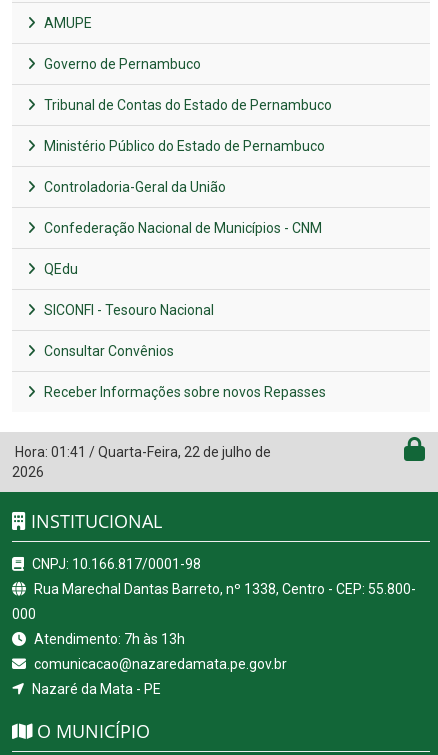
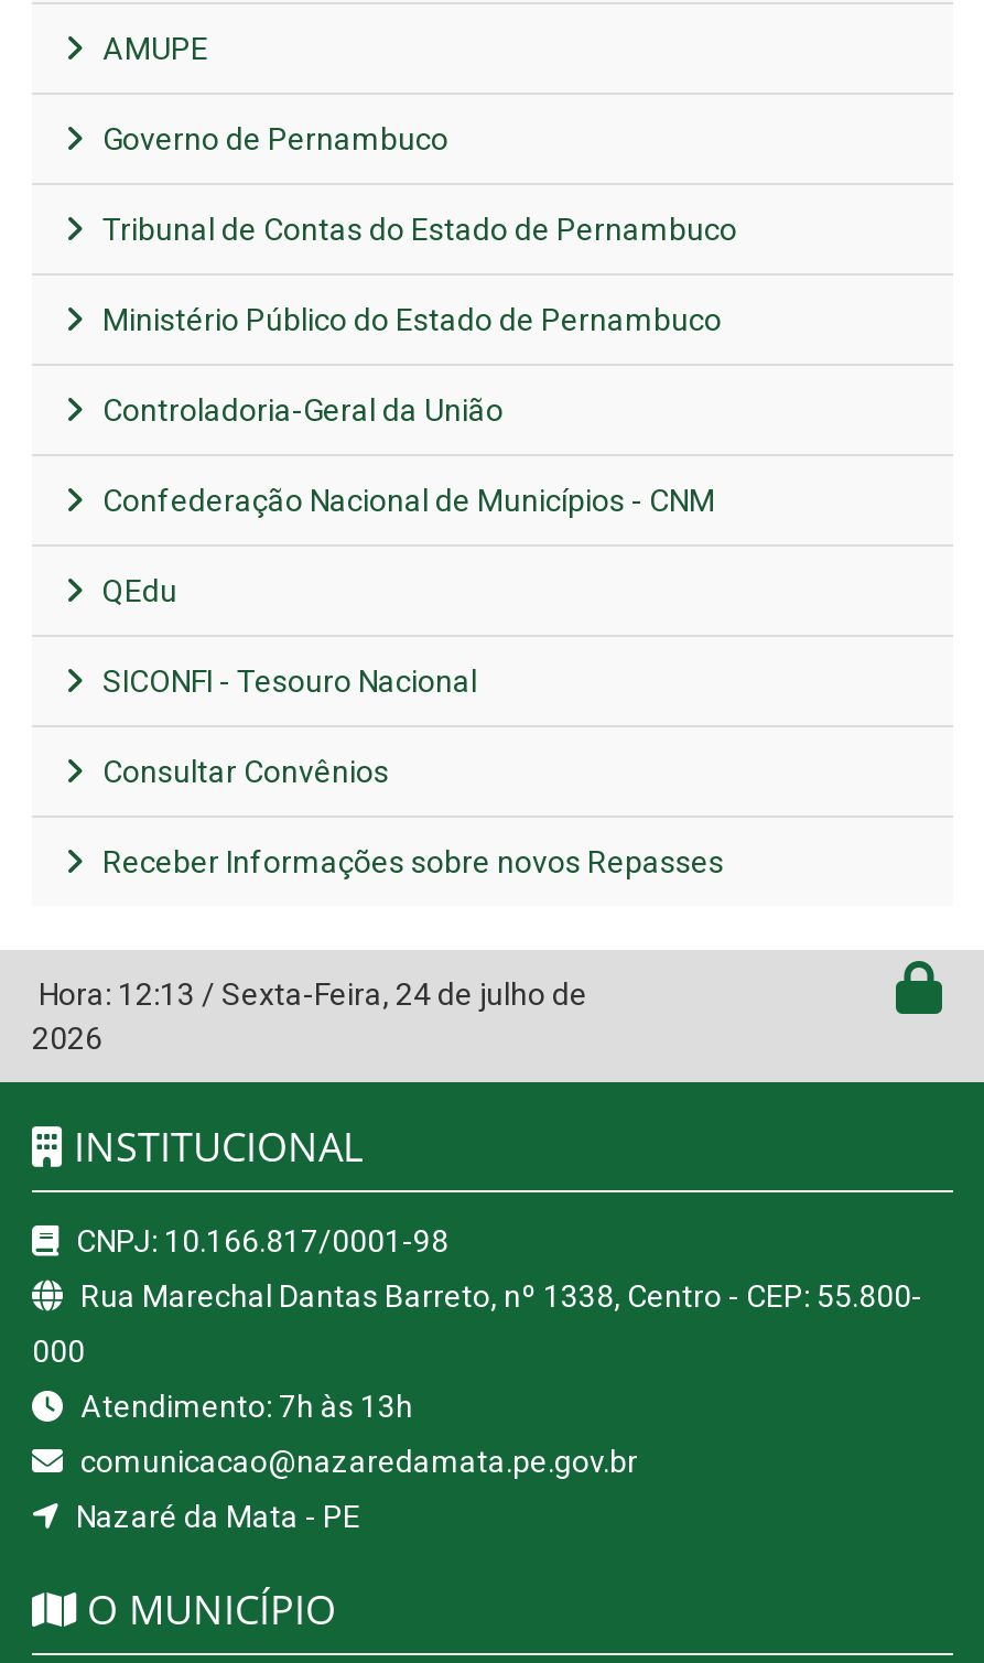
- Hora: 01:41 / Quarta-Feira, 22 de julho de
+ Hora: 12:13 / Sexta-Feira, 24 de julho de
